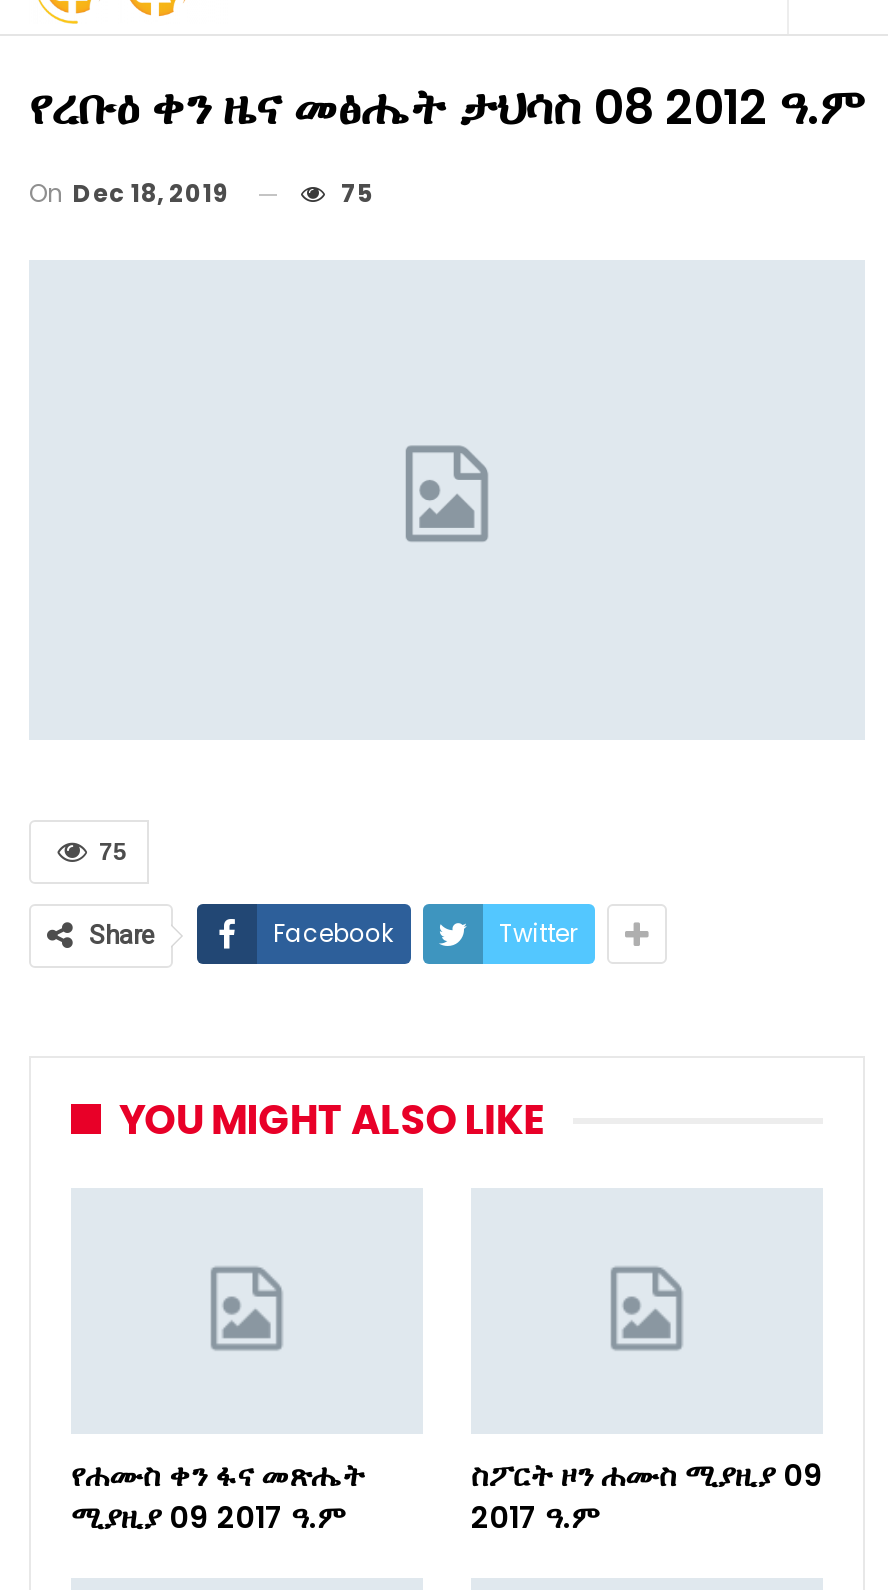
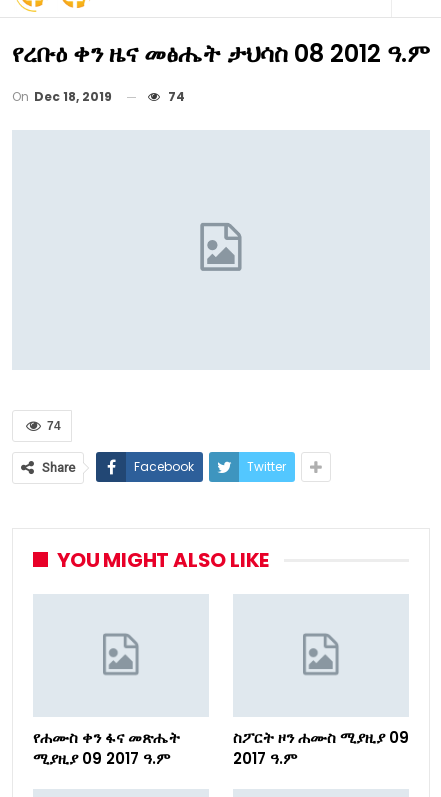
- 75
+ 74

- 75
+ 74
